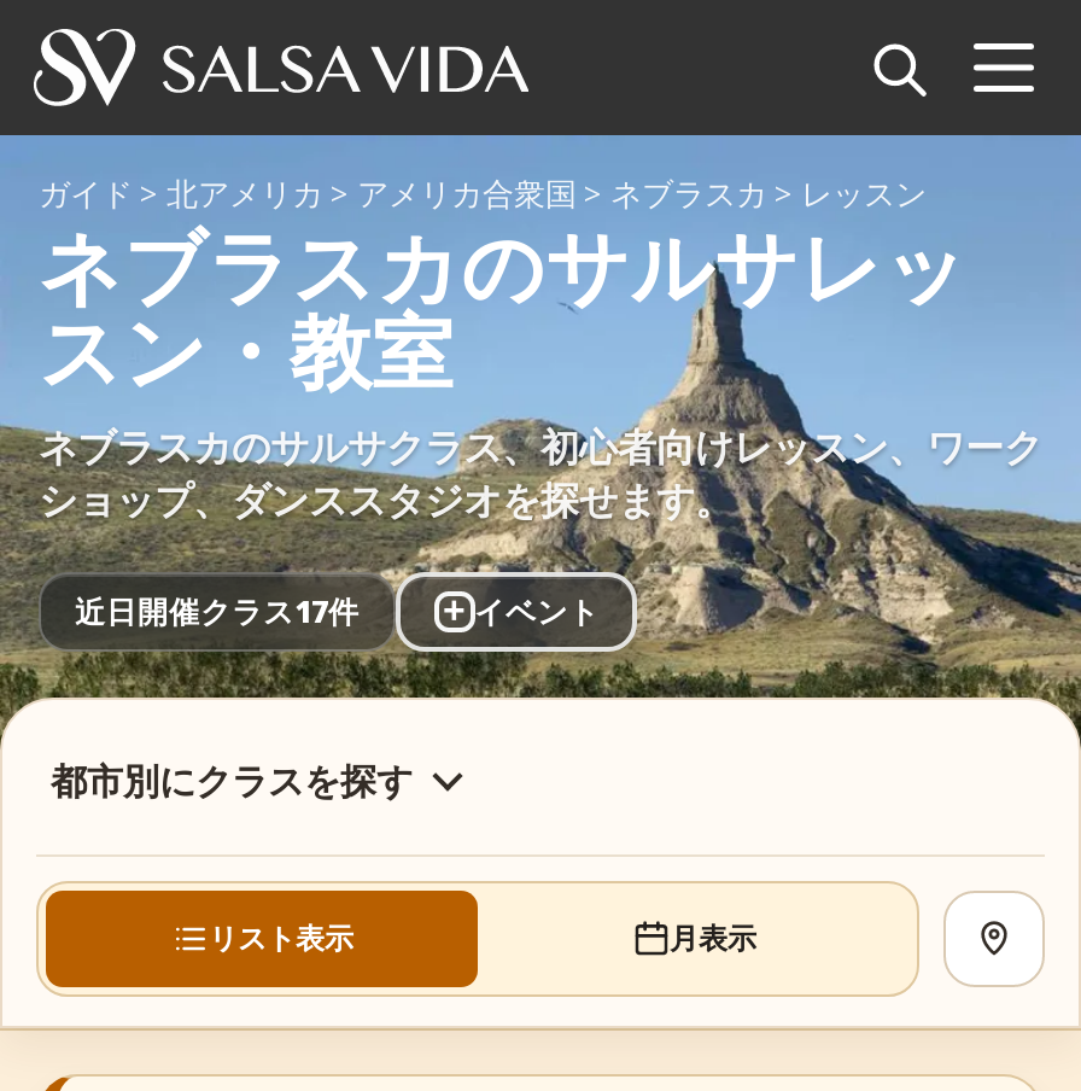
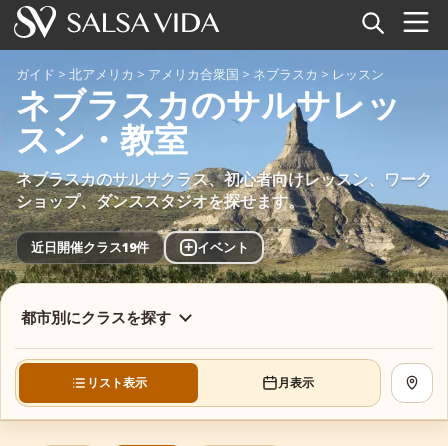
- 近日開催クラス17件
+ 近日開催クラス19件
